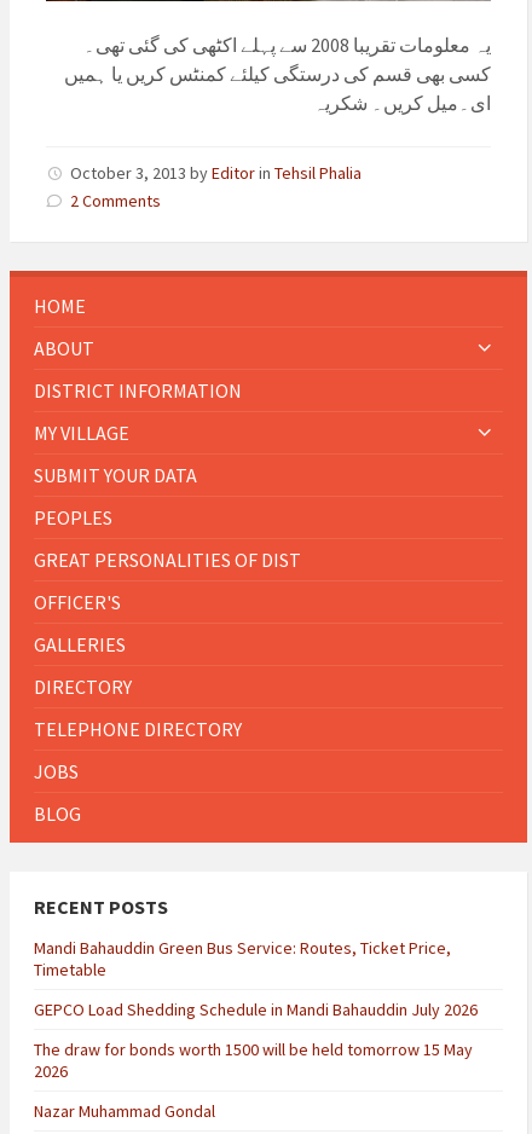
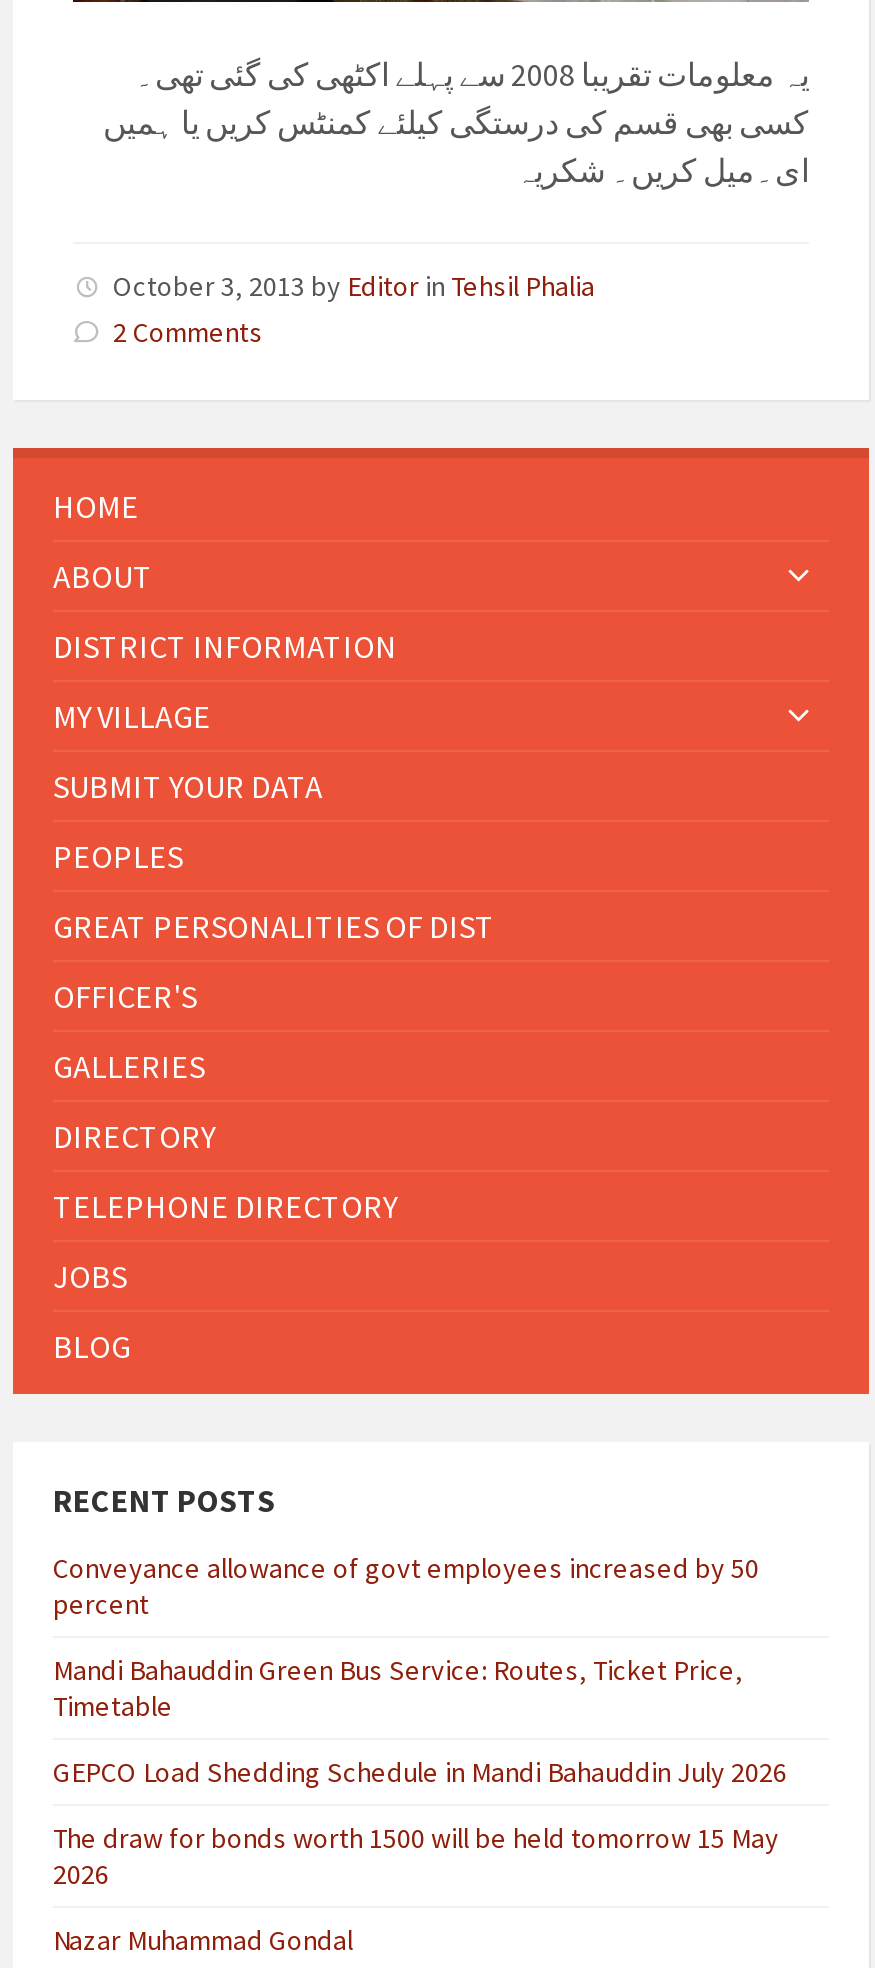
+ Conveyance allowance of govt employees increased by 50
+ percent
